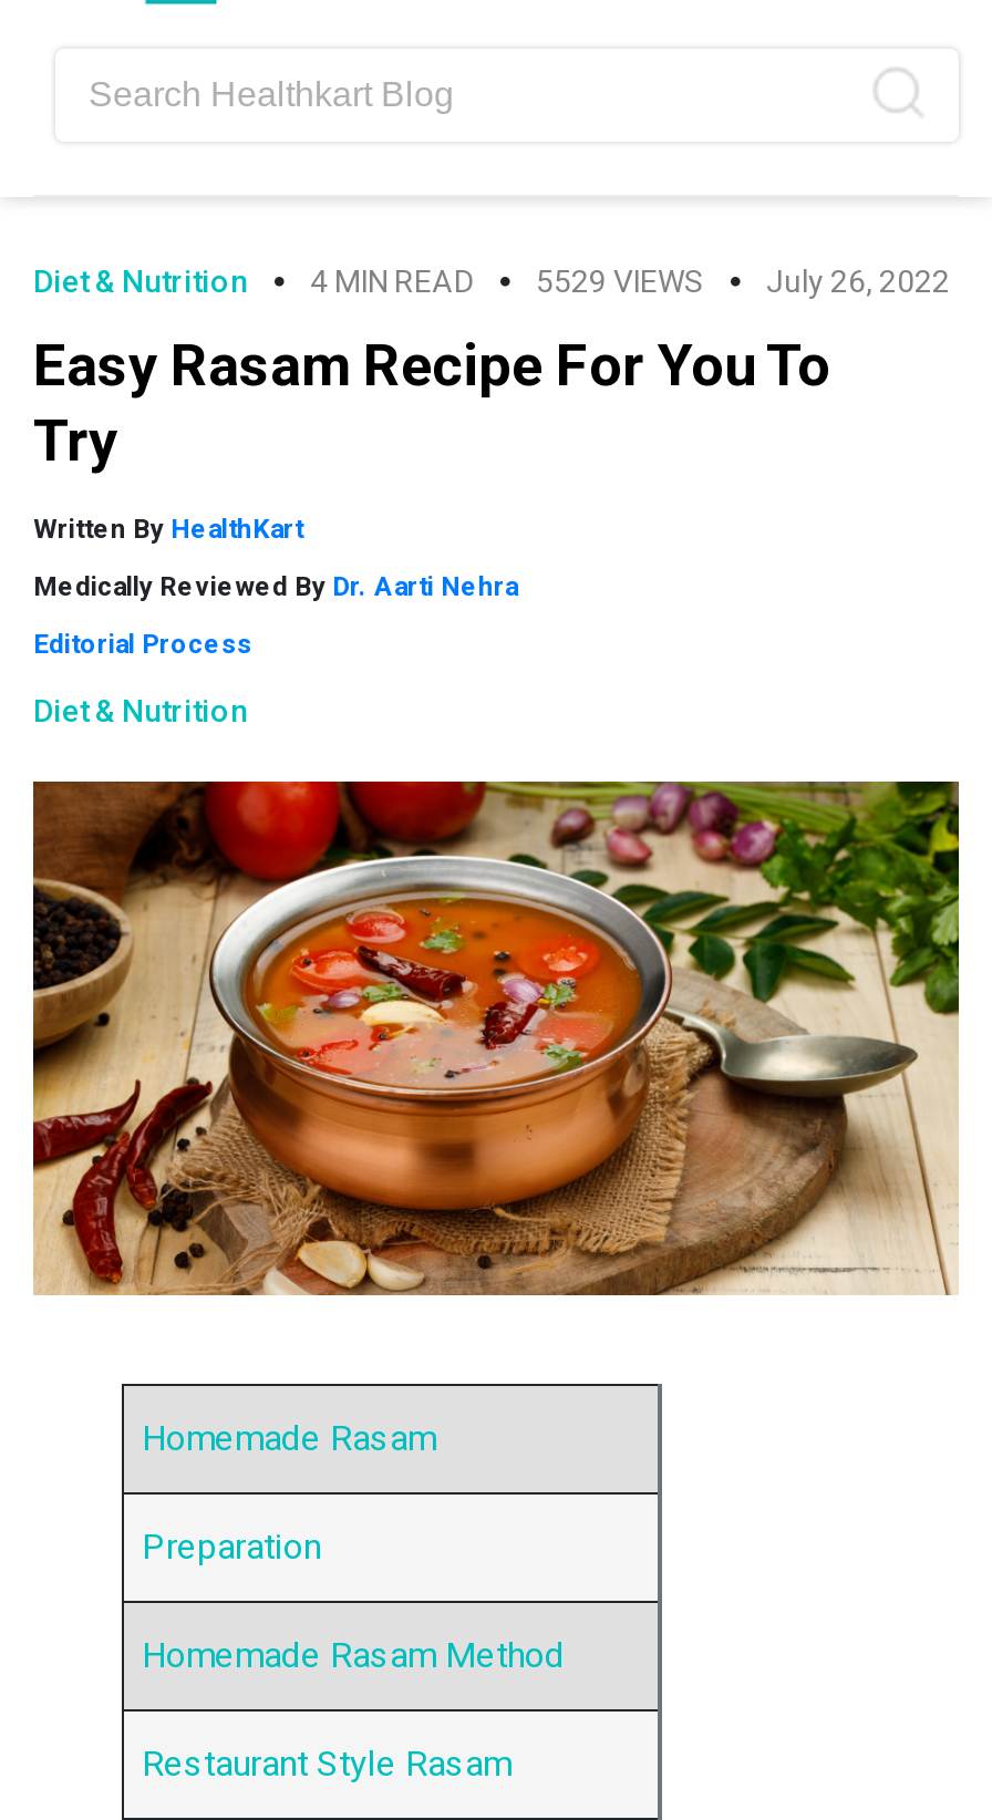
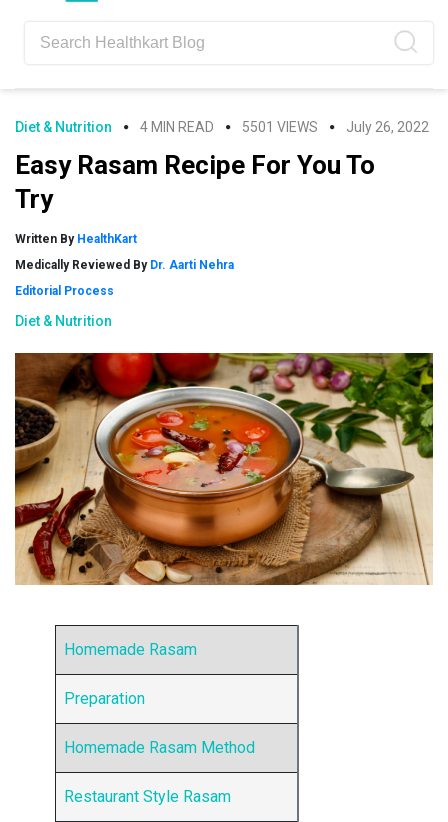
- Diet & Nutrition 4 MIN READ 5529 VIEWS July 26, 2022
+ Diet & Nutrition 4 MIN READ 5501 VIEWS July 26, 2022
